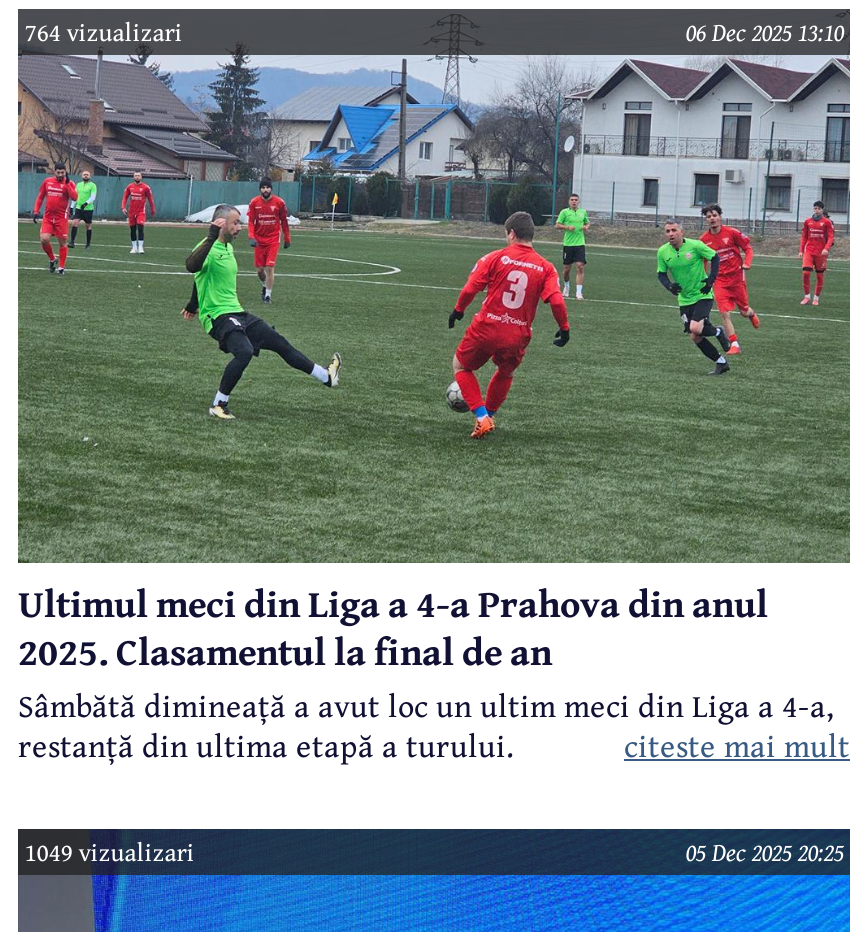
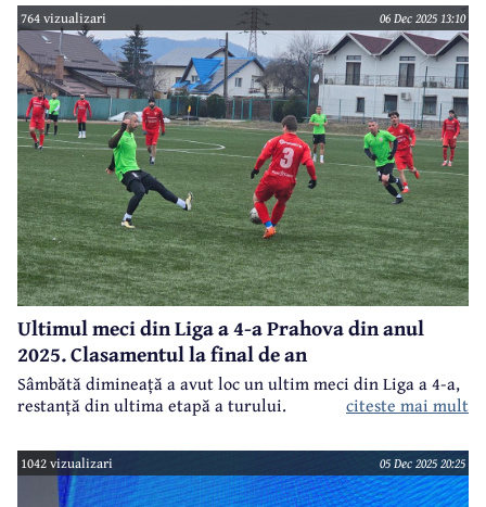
- 1049 vizualizari
+ 1042 vizualizari
